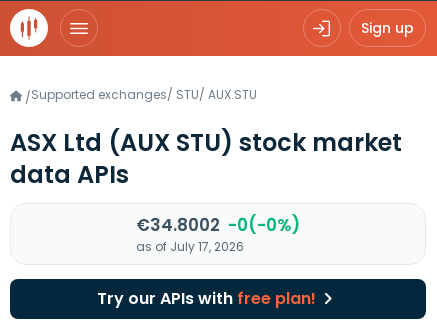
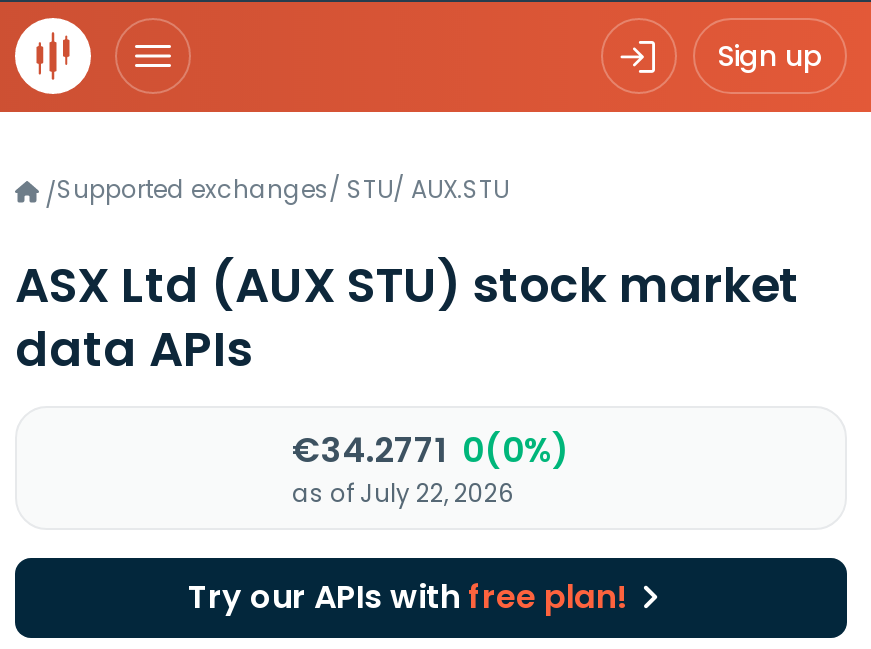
- €34.8002 -0(-0%)
+ €34.2771 0(0%)

- as of July 17, 2026
+ as of July 22, 2026
